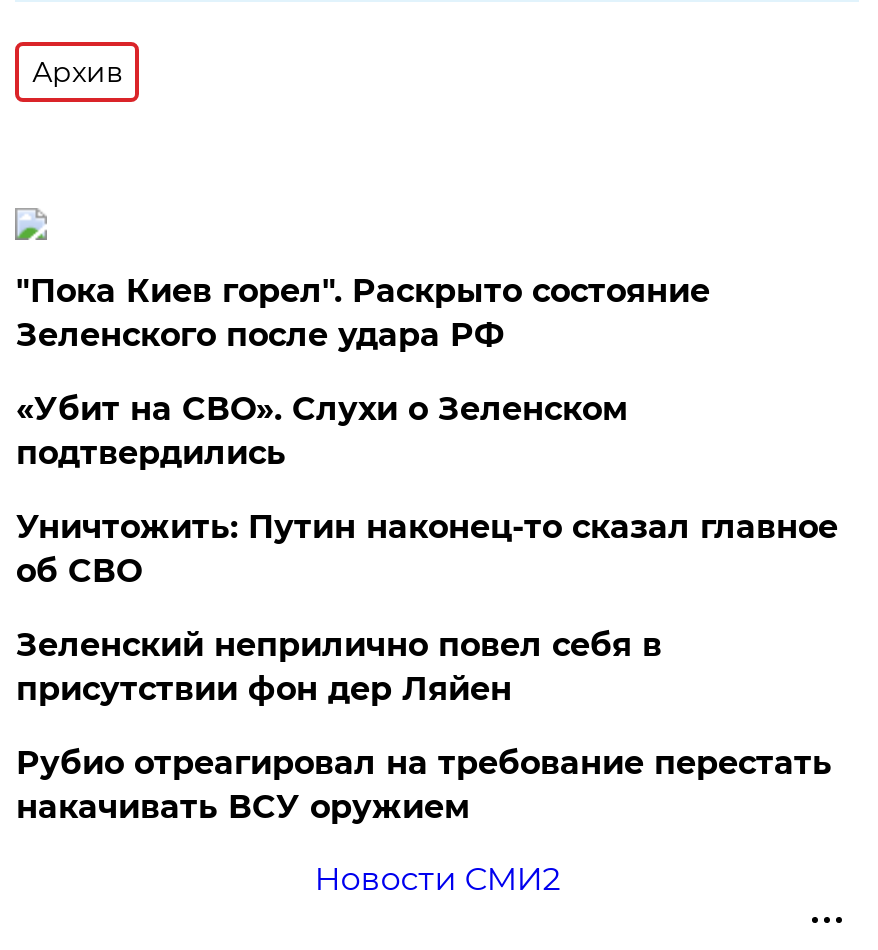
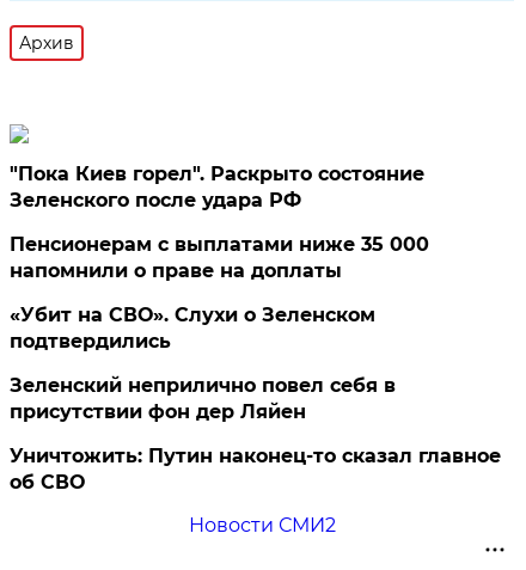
+ Пенсионерам с выплатами ниже 35 000
+ напомнили о праве на доплаты

moved down: «Убит на СВО». Слухи о Зеленском | подтвердились

moved down: Уничтожить: Путин наконец-то сказал главное | об СВО

- Рубио отреагировал на требование перестать
- накачивать ВСУ оружием
